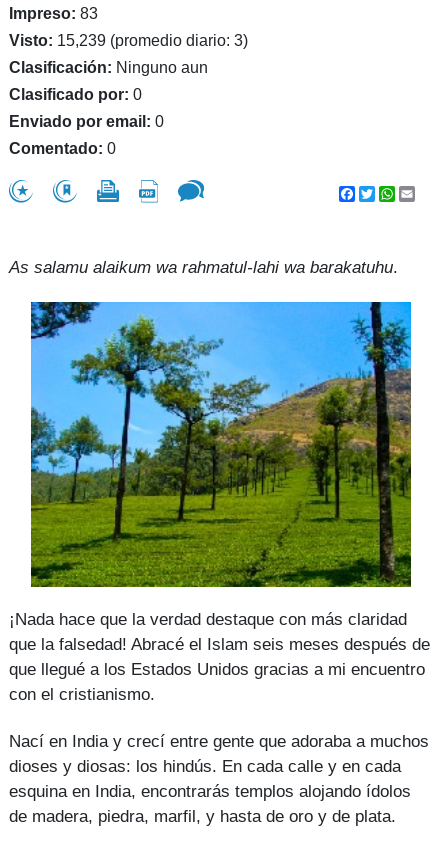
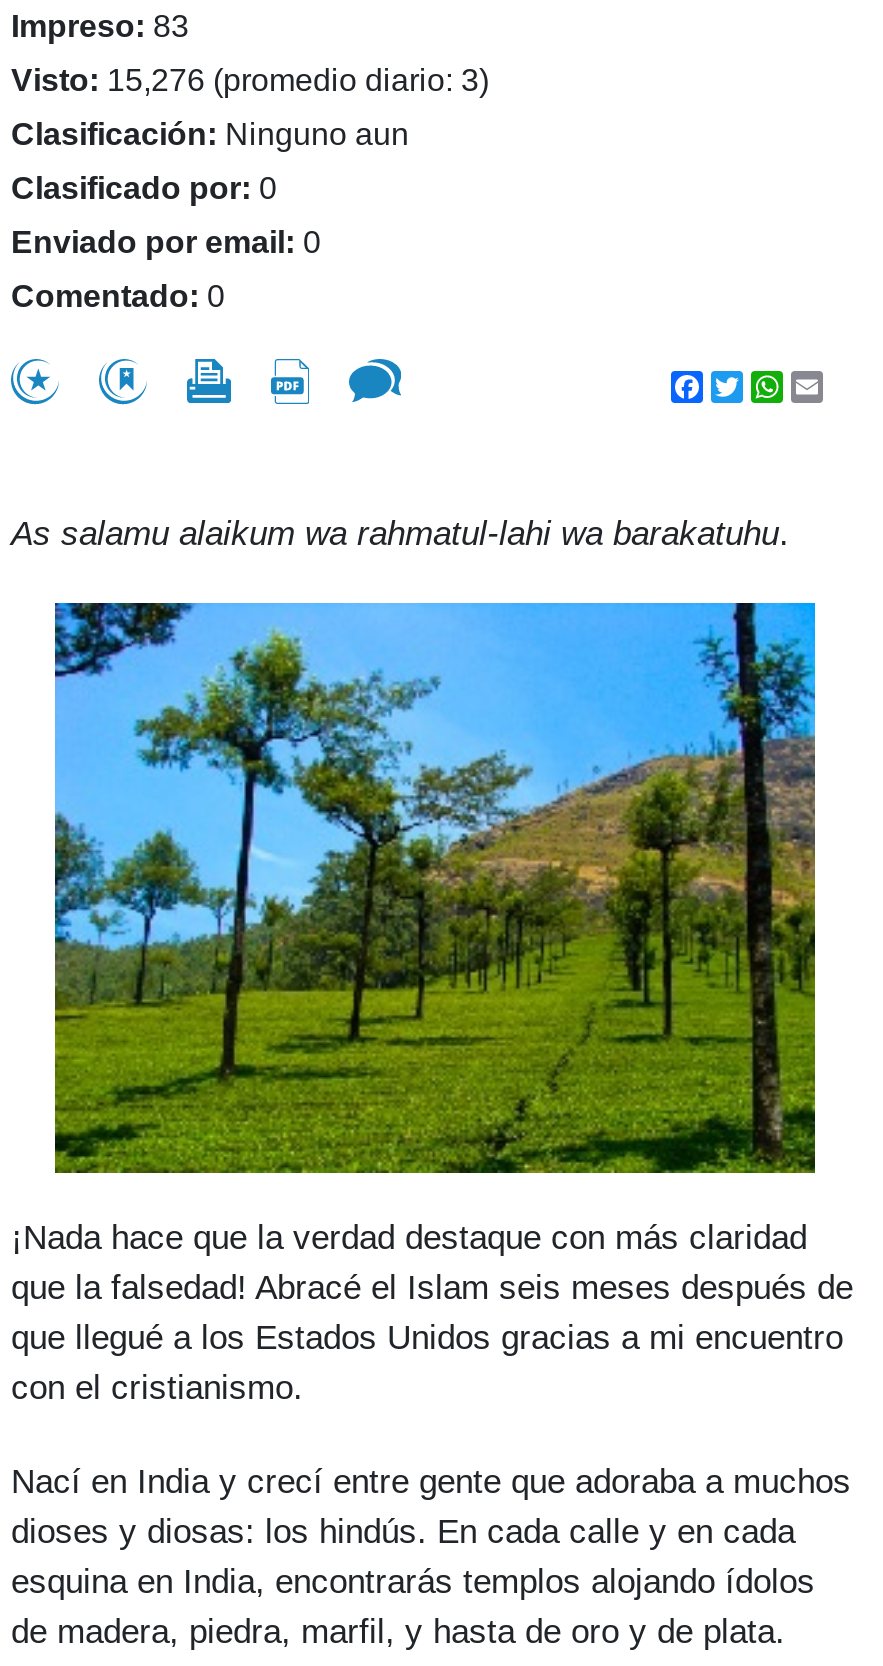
- Visto: 15,239 (promedio diario: 3)
+ Visto: 15,276 (promedio diario: 3)
